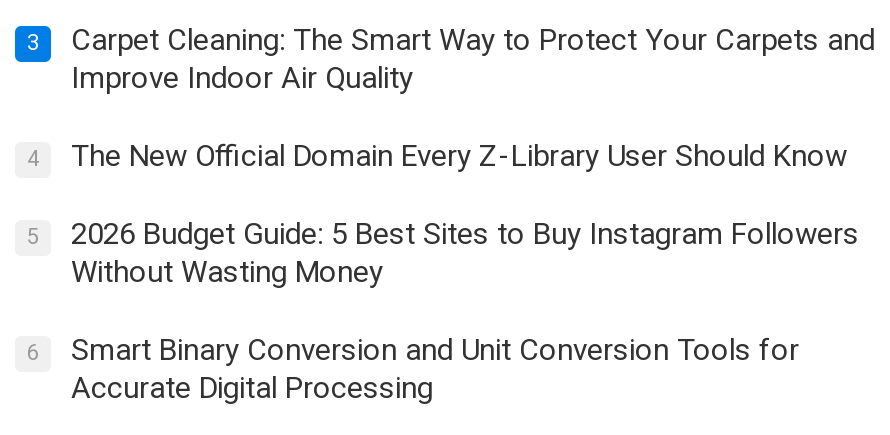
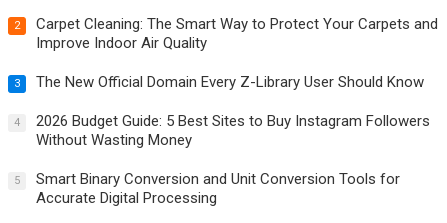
- 3 Carpet Cleaning: The Smart Way to Protect Your Carpets and
+ 2 Carpet Cleaning: The Smart Way to Protect Your Carpets and

- 4 The New Official Domain Every Z-Library User Should Know
+ 3 The New Official Domain Every Z-Library User Should Know

- 5 2026 Budget Guide: 5 Best Sites to Buy Instagram Followers
+ 4 2026 Budget Guide: 5 Best Sites to Buy Instagram Followers

- 6 Smart Binary Conversion and Unit Conversion Tools for
+ 5 Smart Binary Conversion and Unit Conversion Tools for
